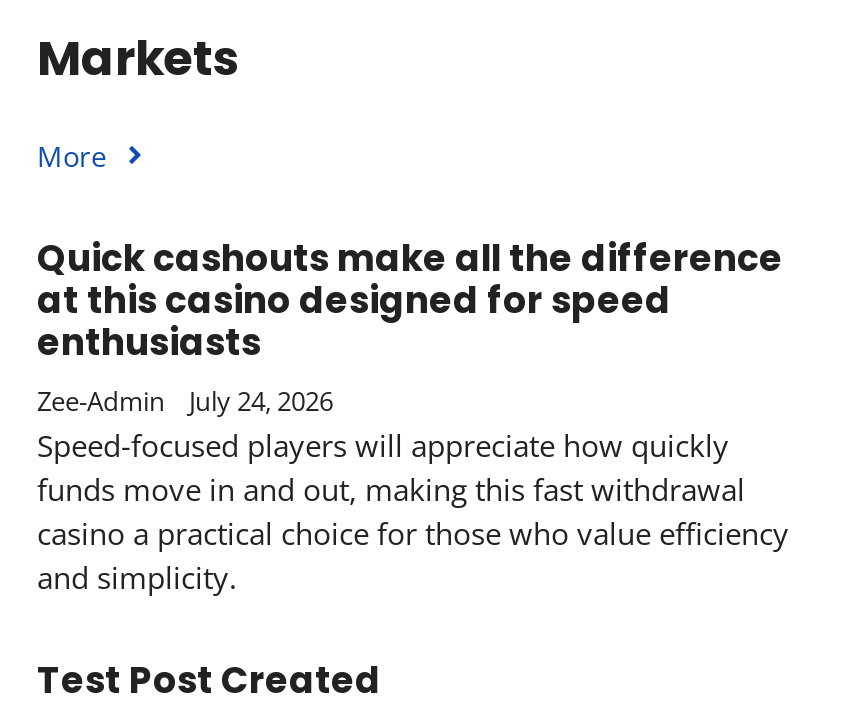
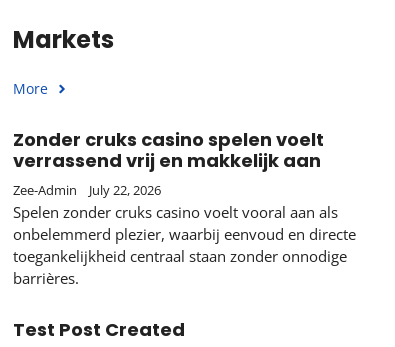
- Quick cashouts make all the difference
- at this casino designed for speed
- enthusiasts
+ Zonder cruks casino spelen voelt
+ verrassend vrij en makkelijk aan

- July 24, 2026
- Speed-focused players will appreciate how quickly
- funds move in and out, making this fast withdrawal
- casino a practical choice for those who value efficiency
- and simplicity.
+ July 22, 2026
+ Spelen zonder cruks casino voelt vooral aan als
+ onbelemmerd plezier, waarbij eenvoud en directe
+ toegankelijkheid centraal staan zonder onnodige
+ barrières.
